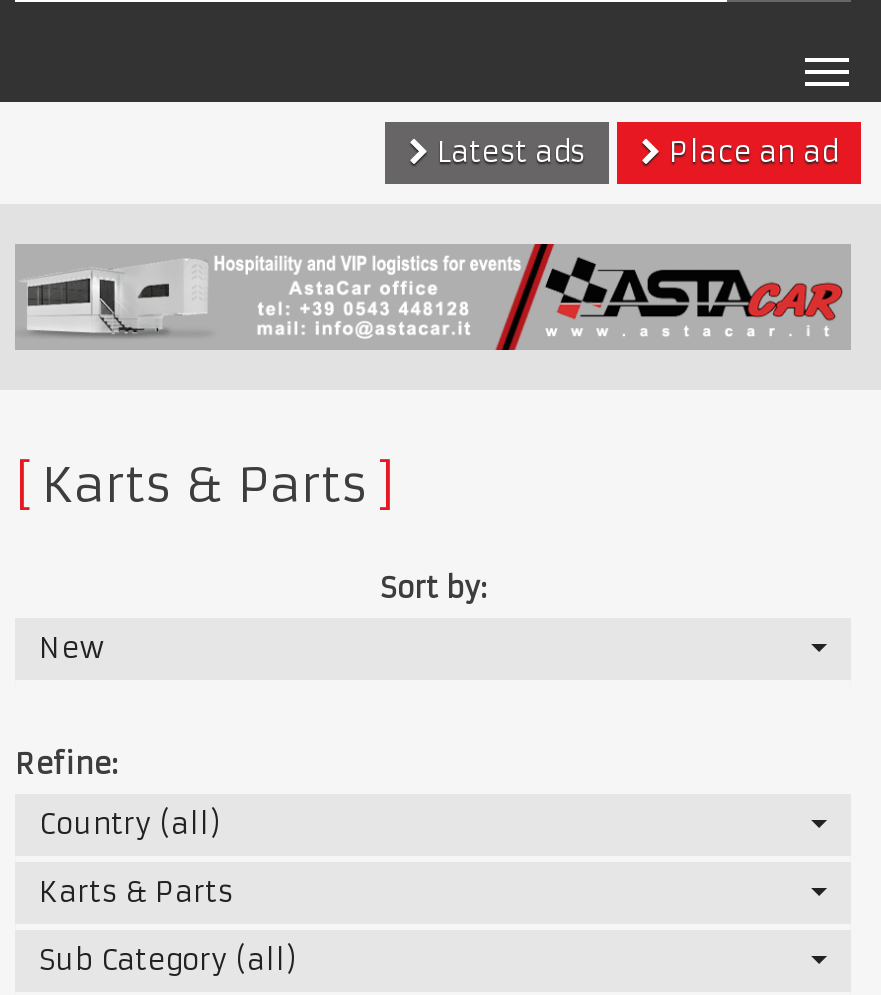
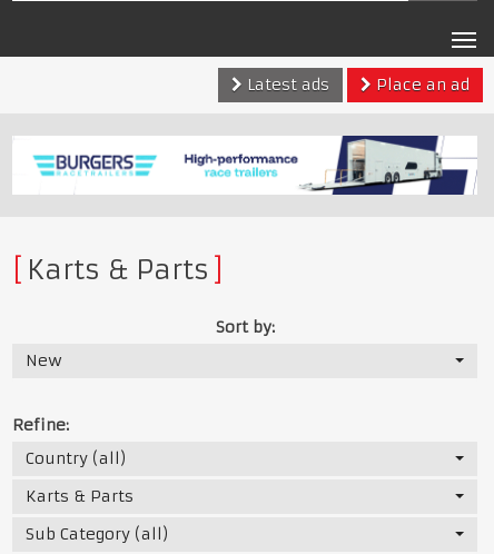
- [image]
+ [image]
